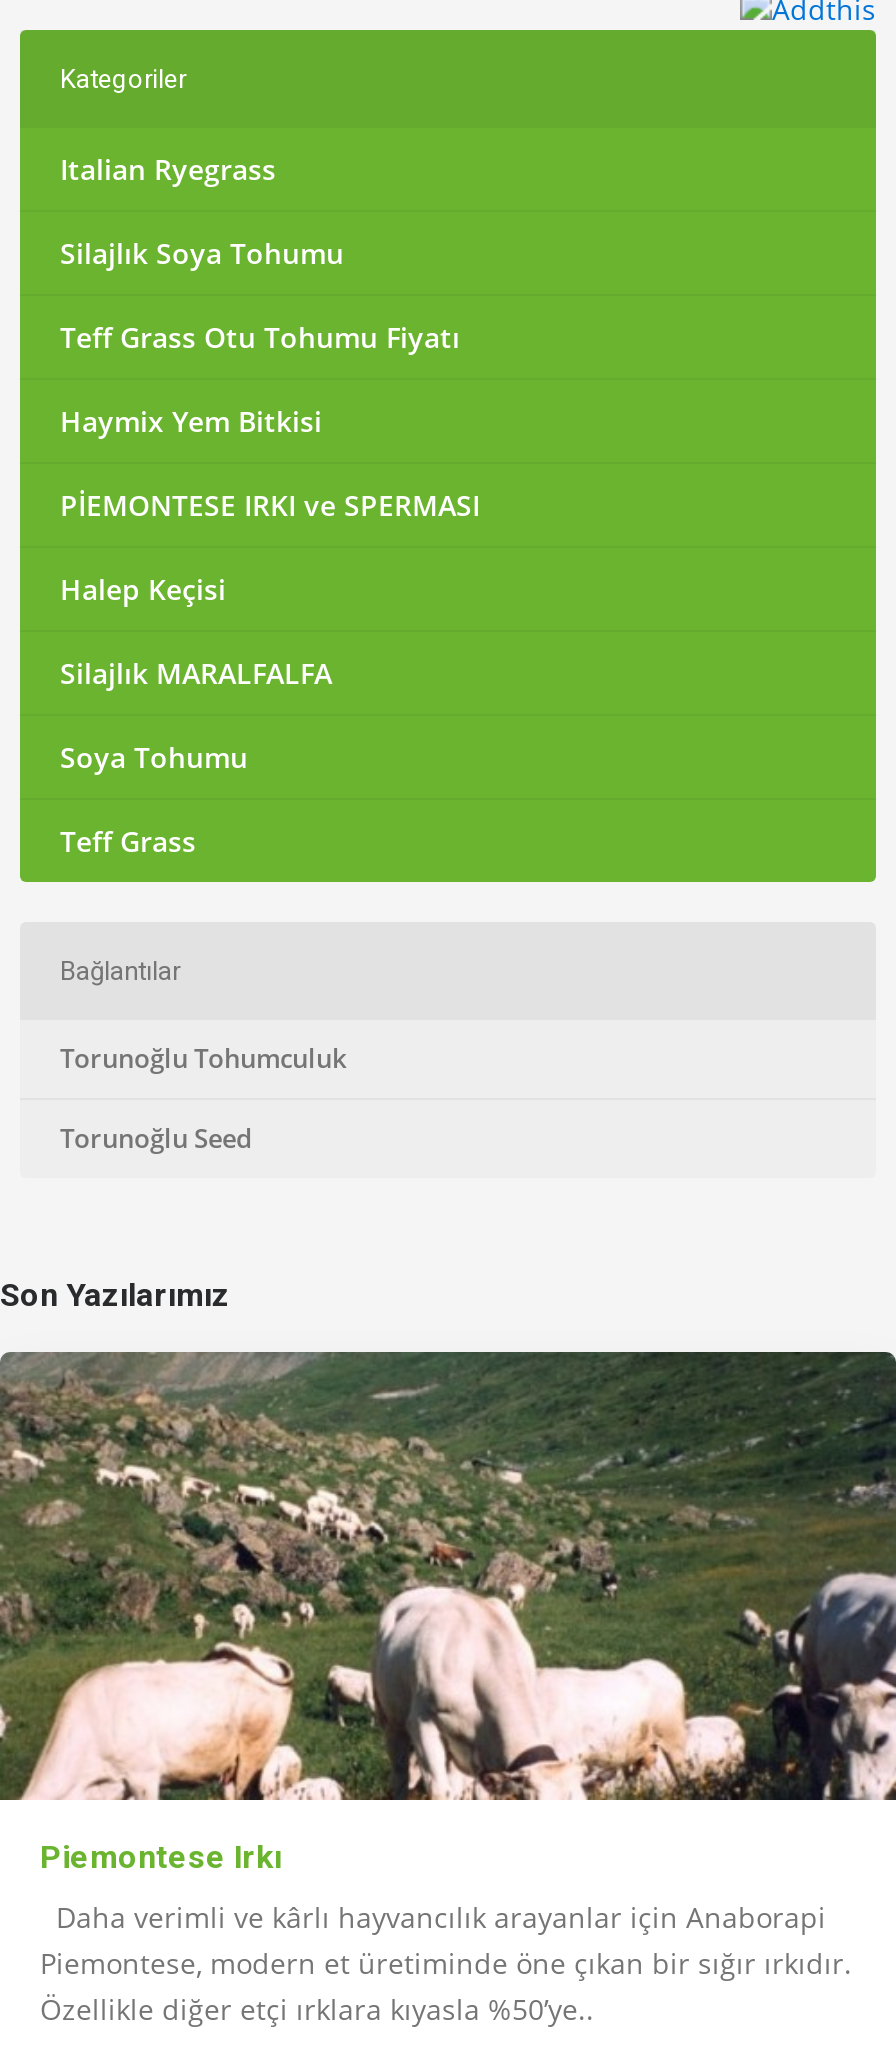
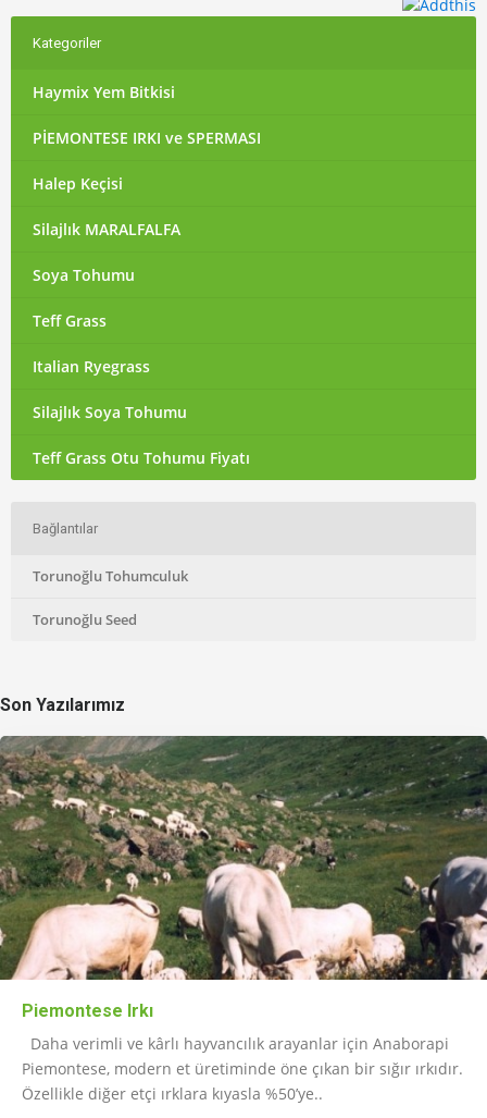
moved down: Italian Ryegrass | Silajlık Soya Tohumu | Teff Grass Otu Tohumu Fiyatı

moved up: Haymix Yem Bitkisi | PİEMONTESE IRKI ve SPERMASI | Halep Keçisi | Silajlık MARALFALFA | Soya Tohumu | Teff Grass
